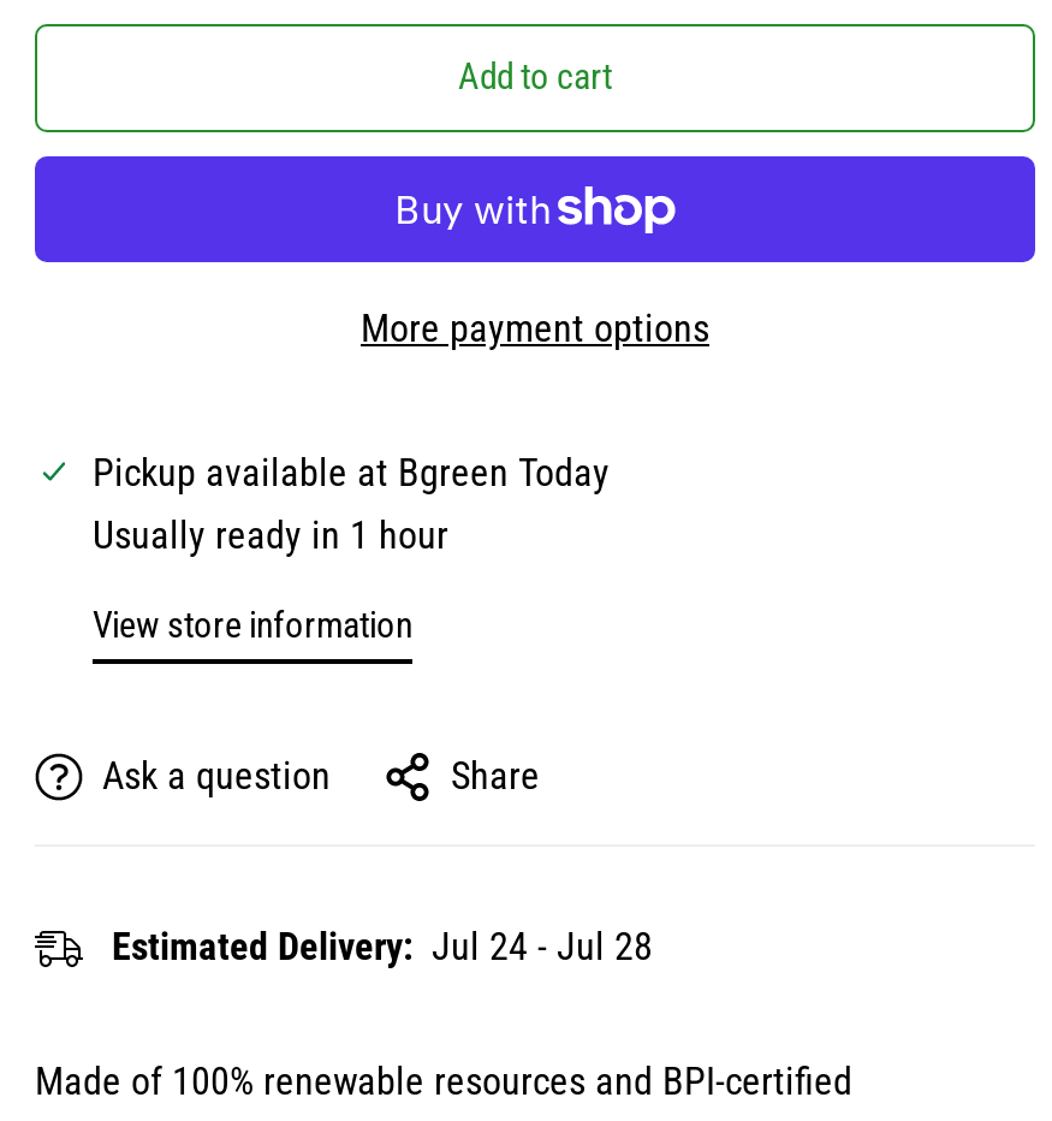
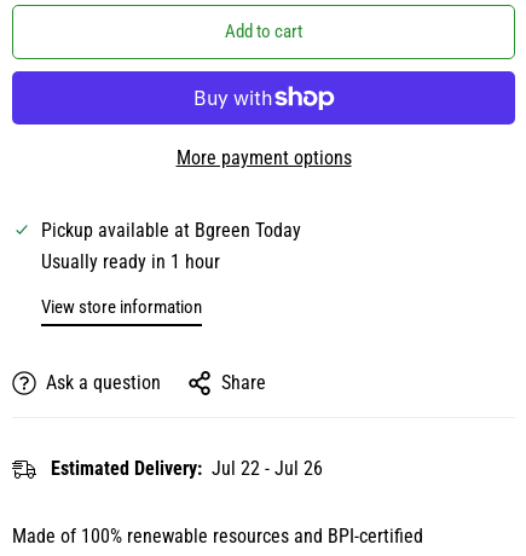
- Estimated Delivery: Jul 24 - Jul 28
+ Estimated Delivery: Jul 22 - Jul 26
